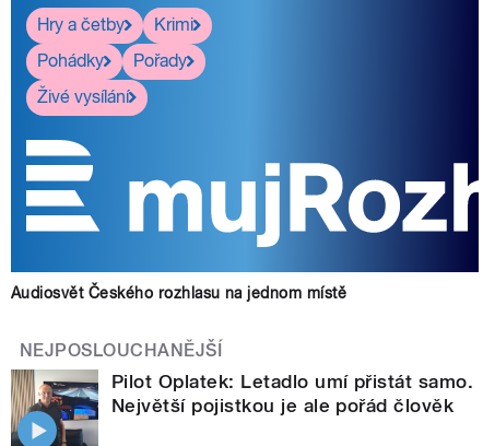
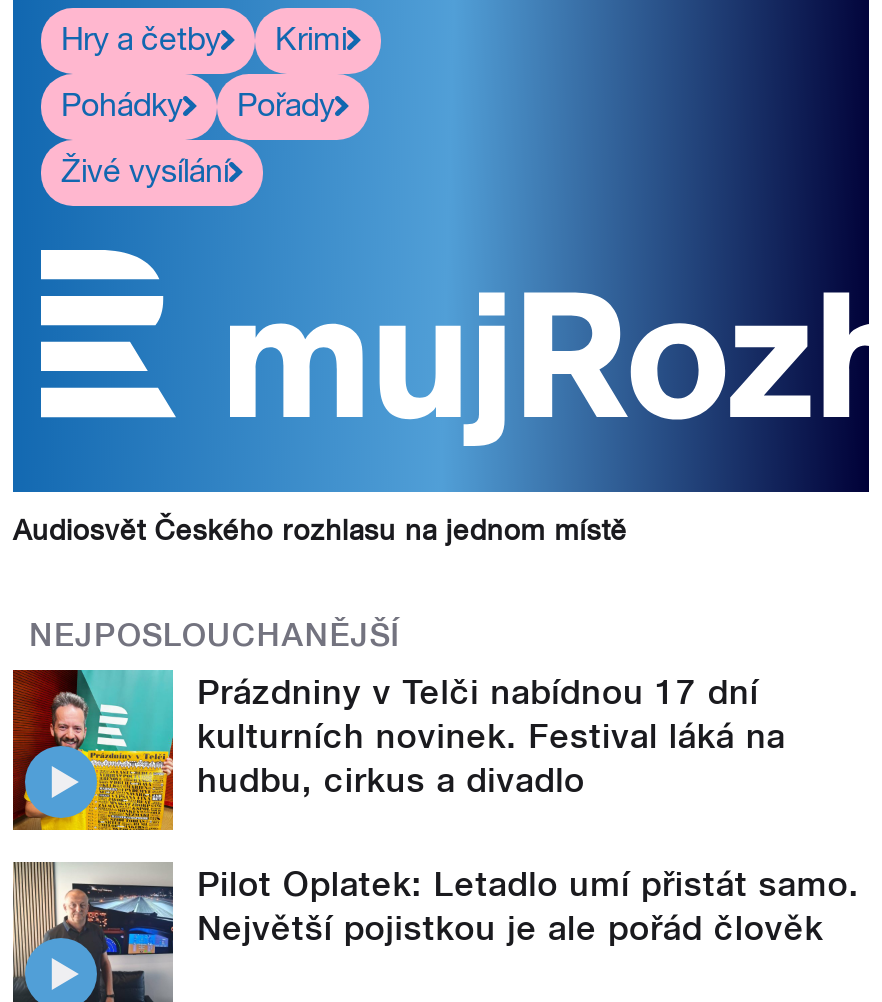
+ [image]
+ Prázdniny v Telči nabídnou 17 dní
+ kulturních novinek. Festival láká na
+ hudbu, cirkus a divadlo
